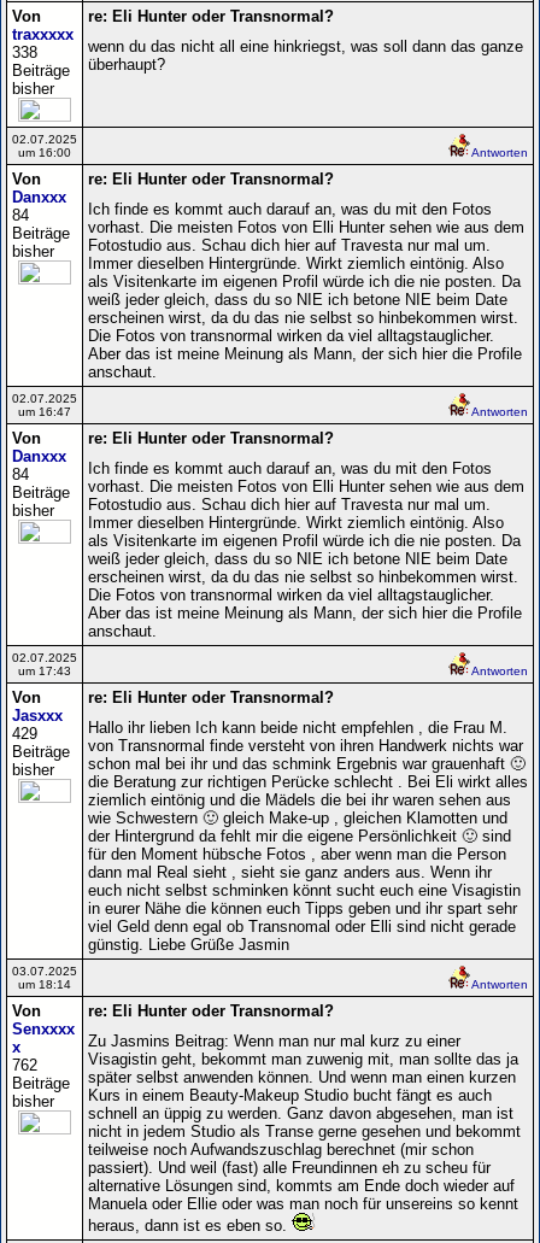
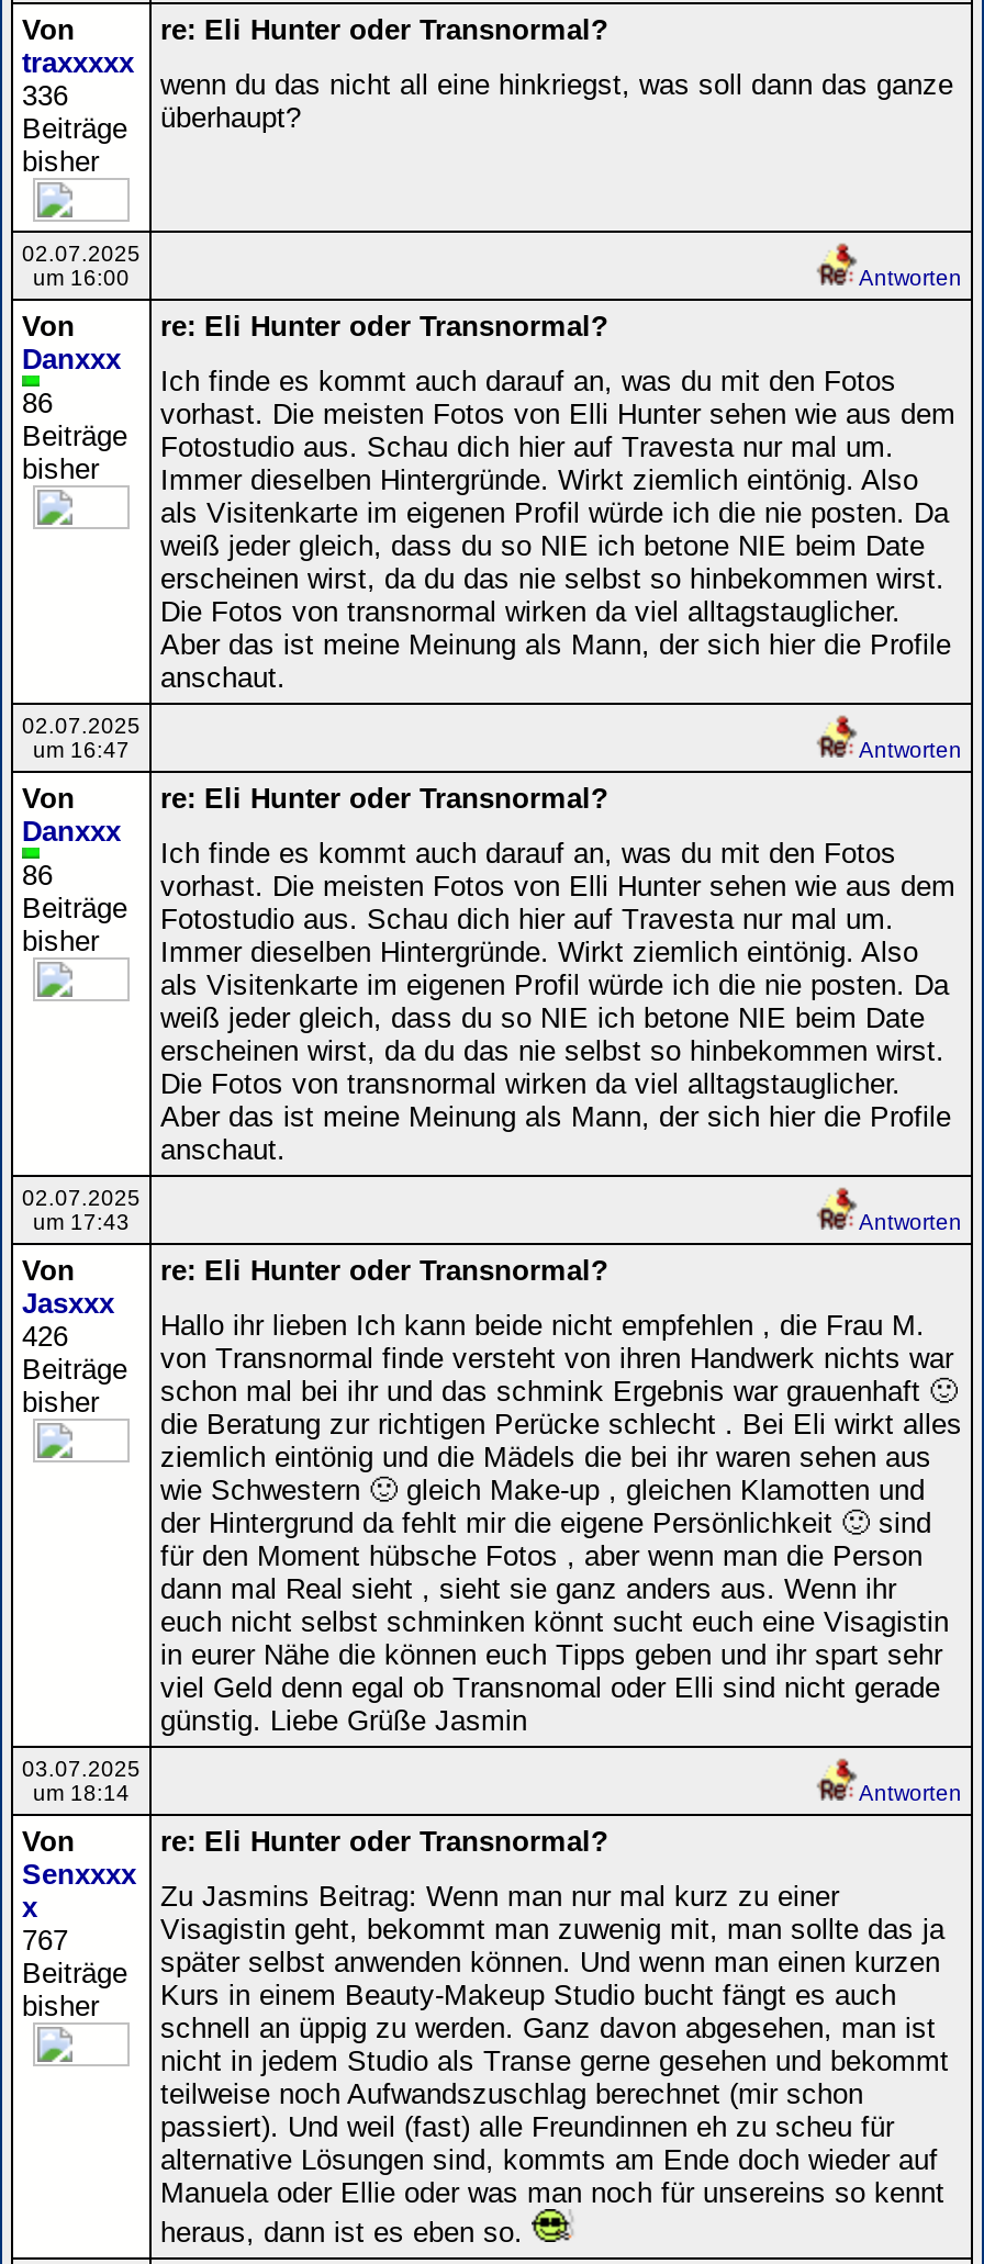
- 338
+ 336

- 84
+ 86

- 84
+ 86

- 429
+ 426

- 762
+ 767
